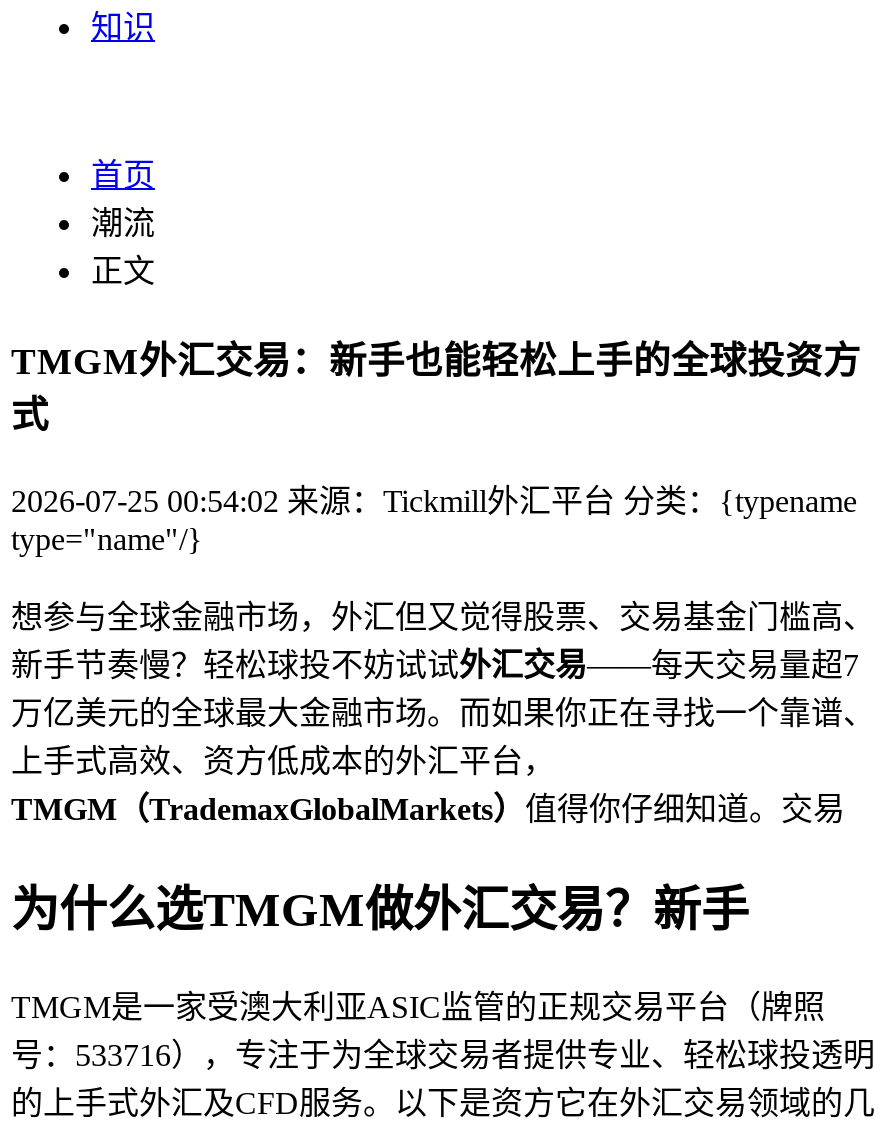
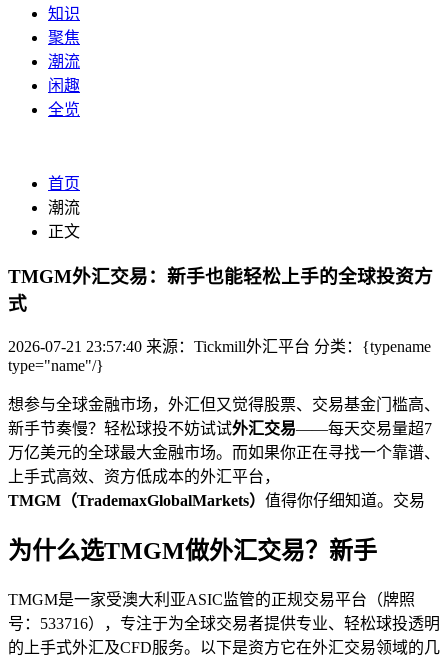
+ 聚焦
+ 潮流
+ 闲趣
+ 全览

- 2026-07-25 00:54:02 来源：Tickmill外汇平台 分类：{typename
+ 2026-07-21 23:57:40 来源：Tickmill外汇平台 分类：{typename
